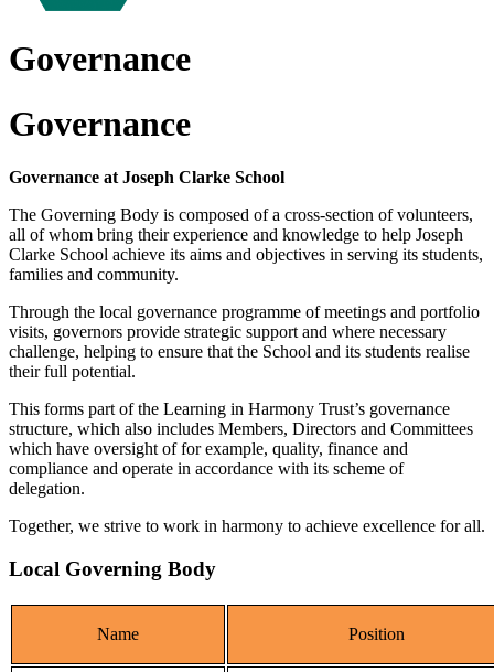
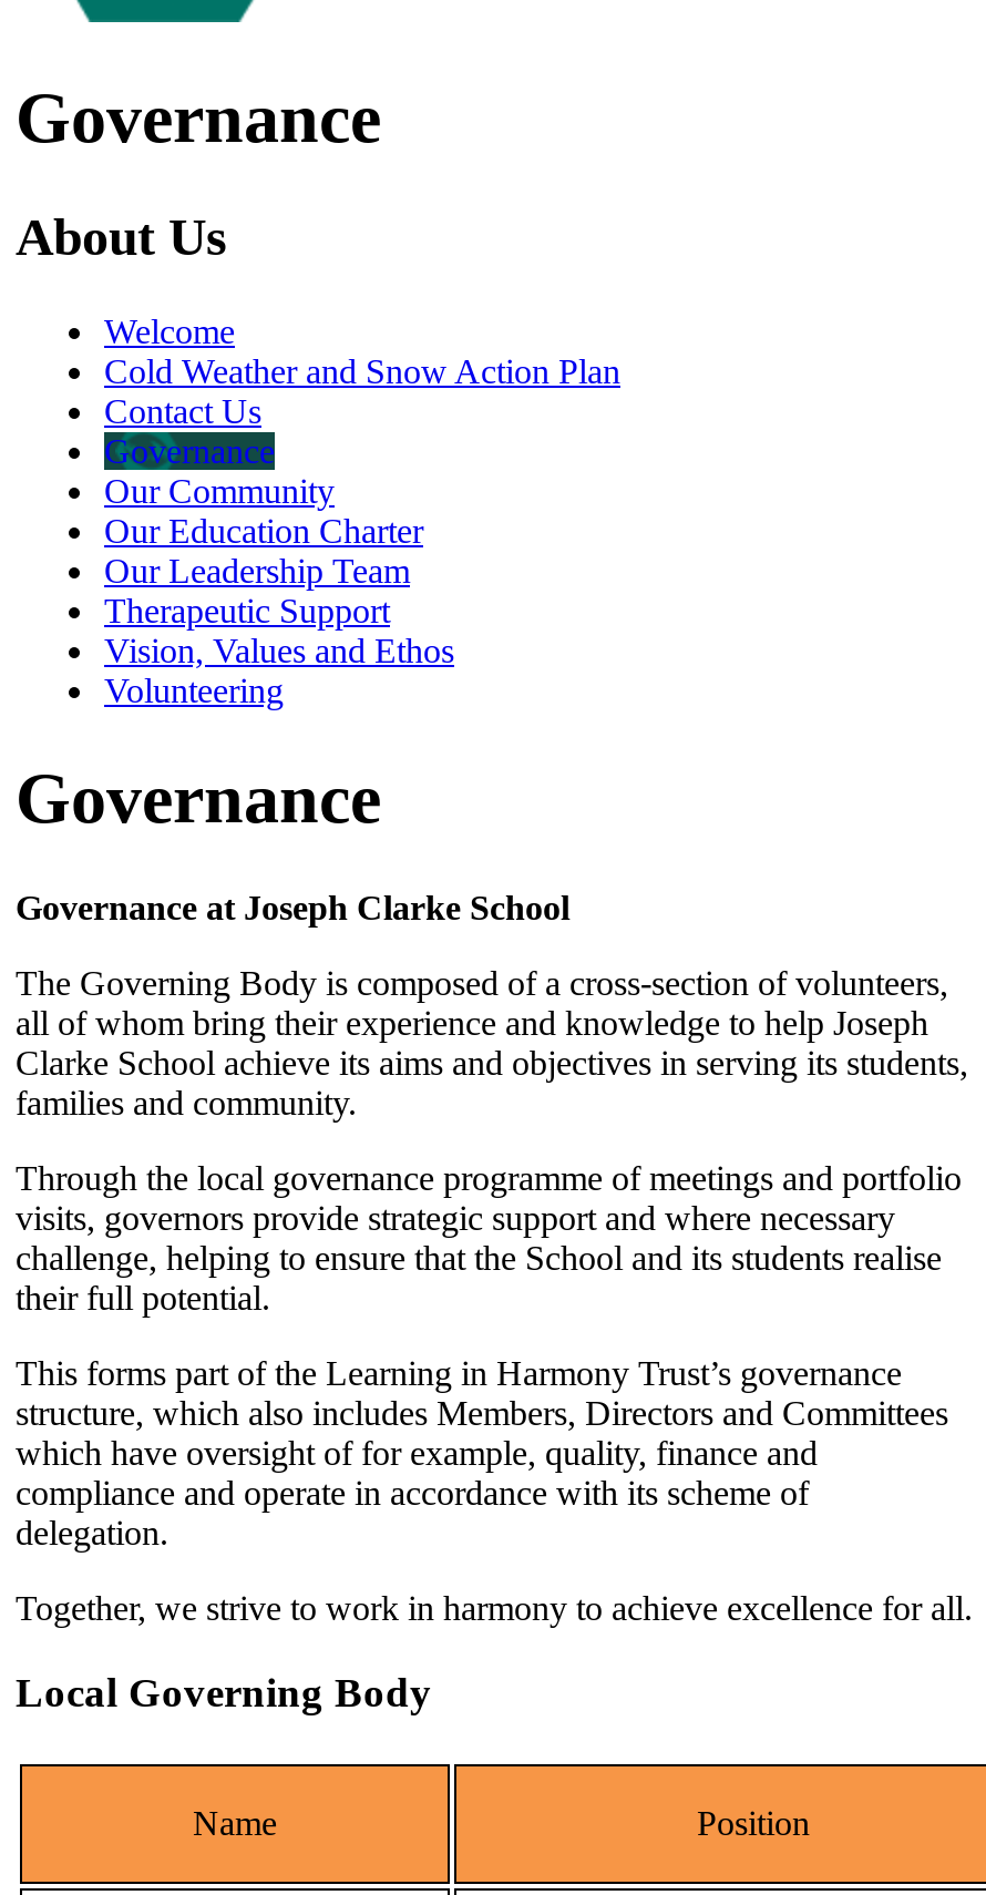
+ About Us
+ Welcome
+ Cold Weather and Snow Action Plan
+ Contact Us
+ Governance
+ Our Community
+ Our Education Charter
+ Our Leadership Team
+ Therapeutic Support
+ Vision, Values and Ethos
+ Volunteering
